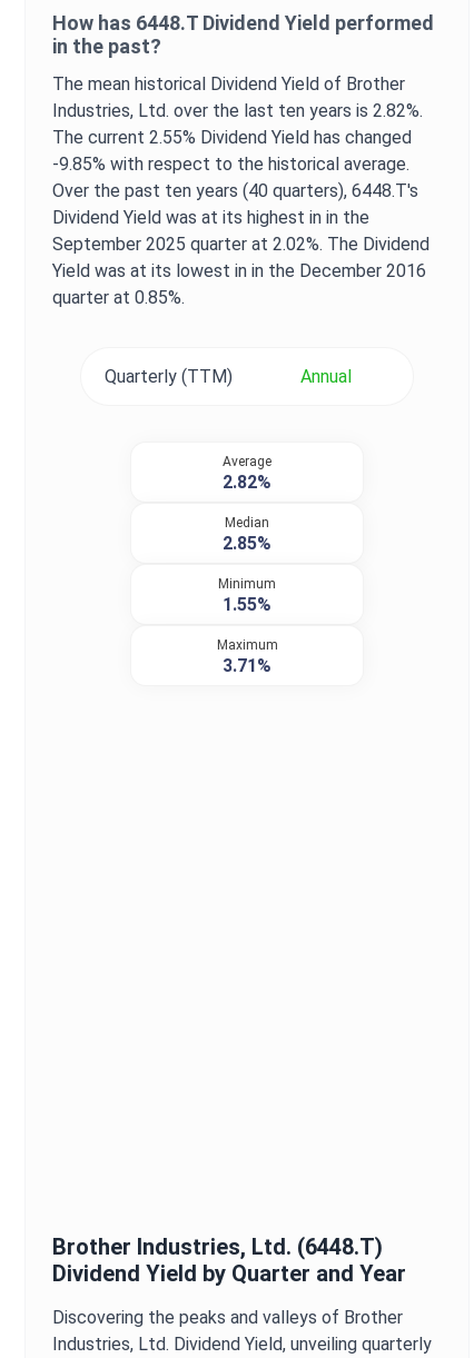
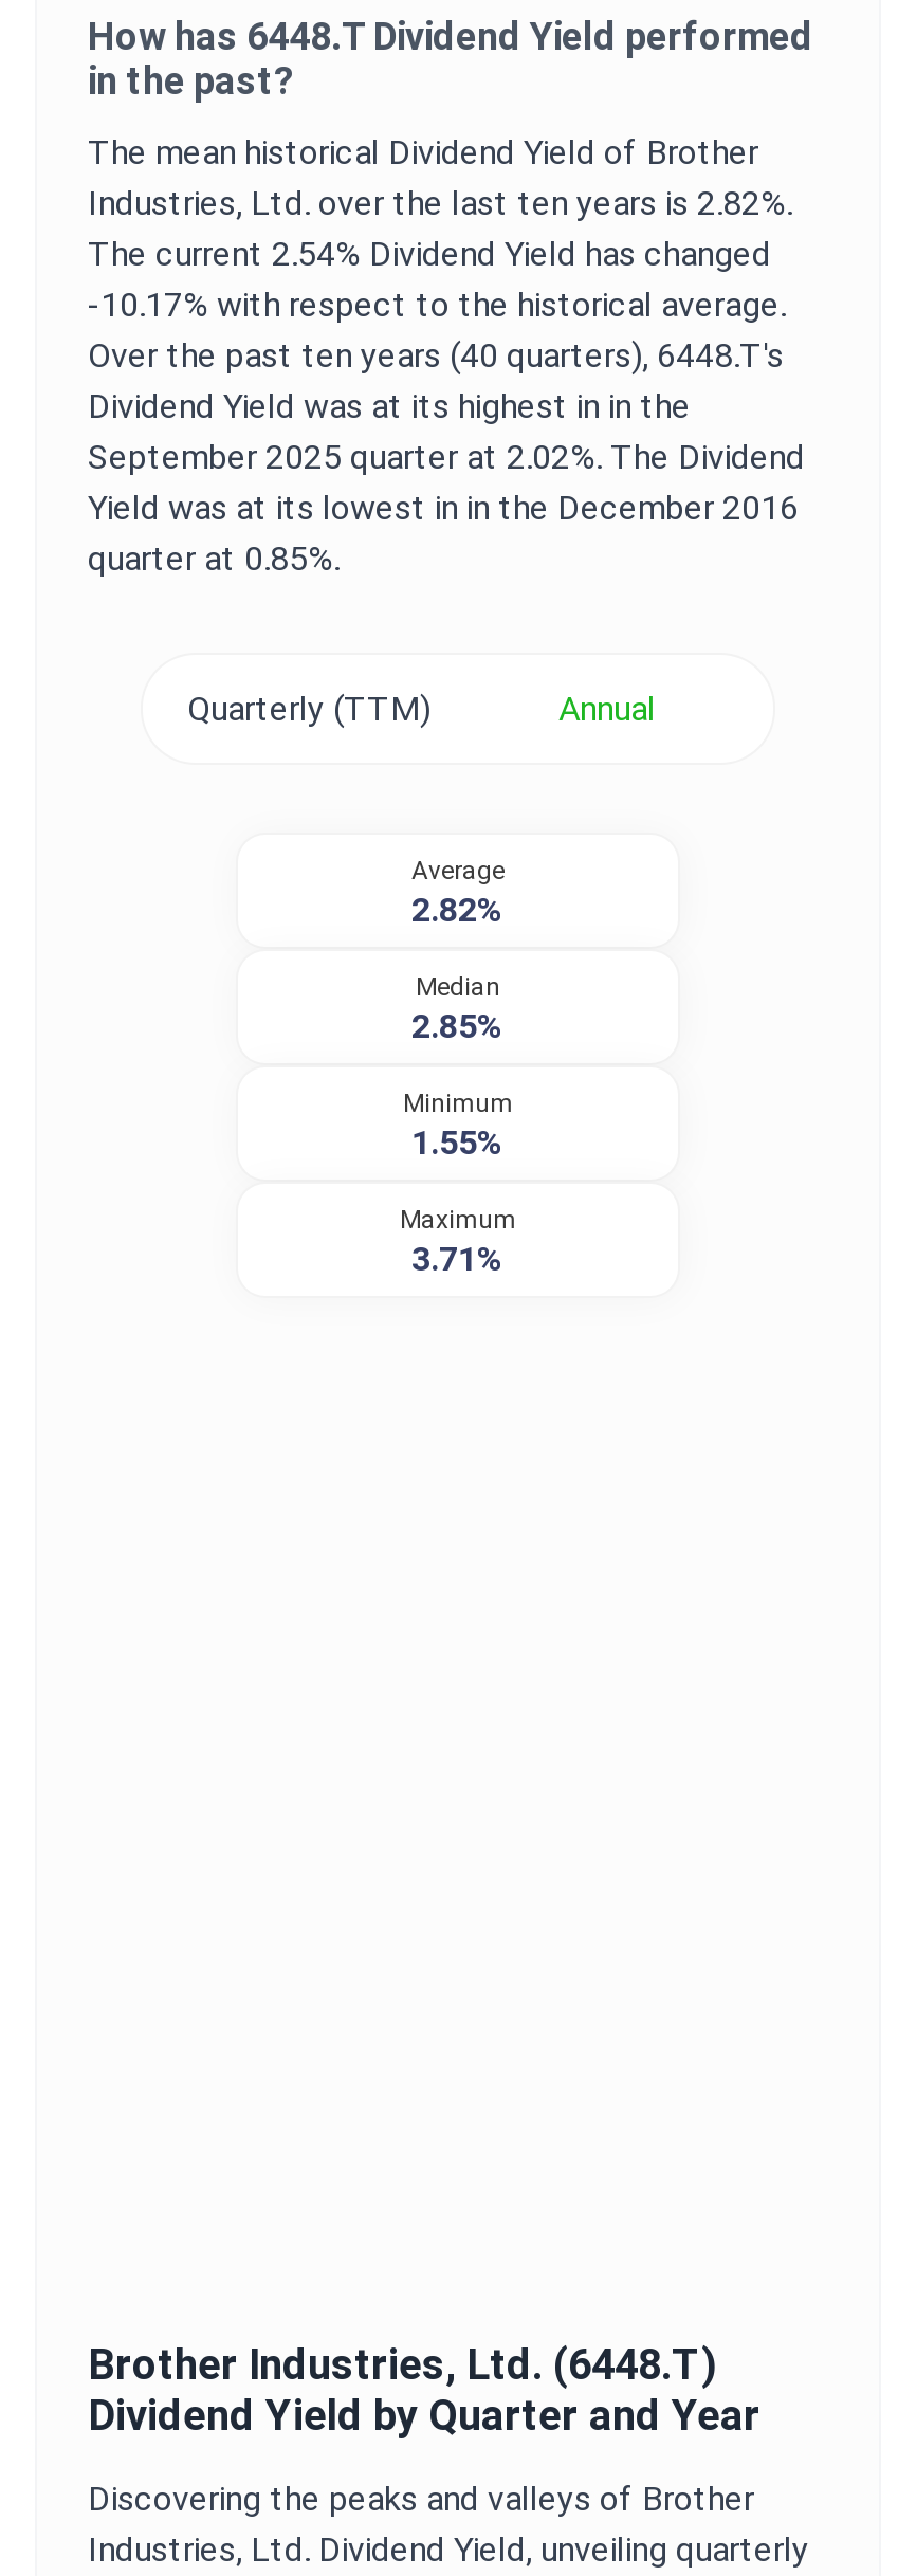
- The current 2.55% Dividend Yield has changed
+ The current 2.54% Dividend Yield has changed

- -9.85% with respect to the historical average.
+ -10.17% with respect to the historical average.
